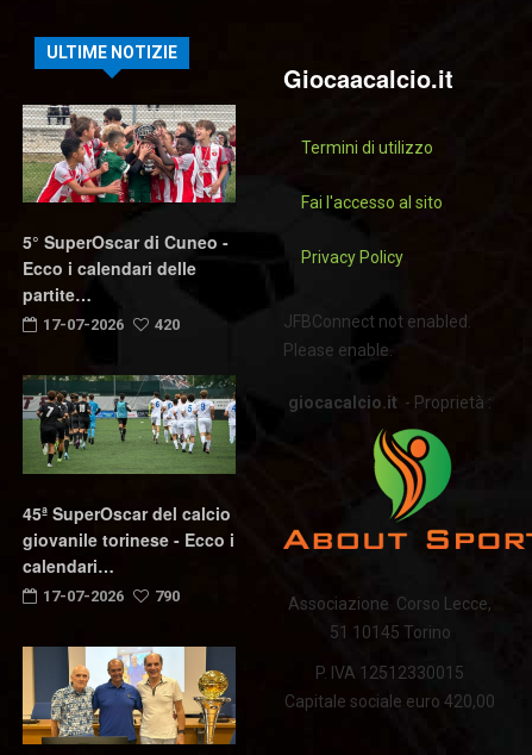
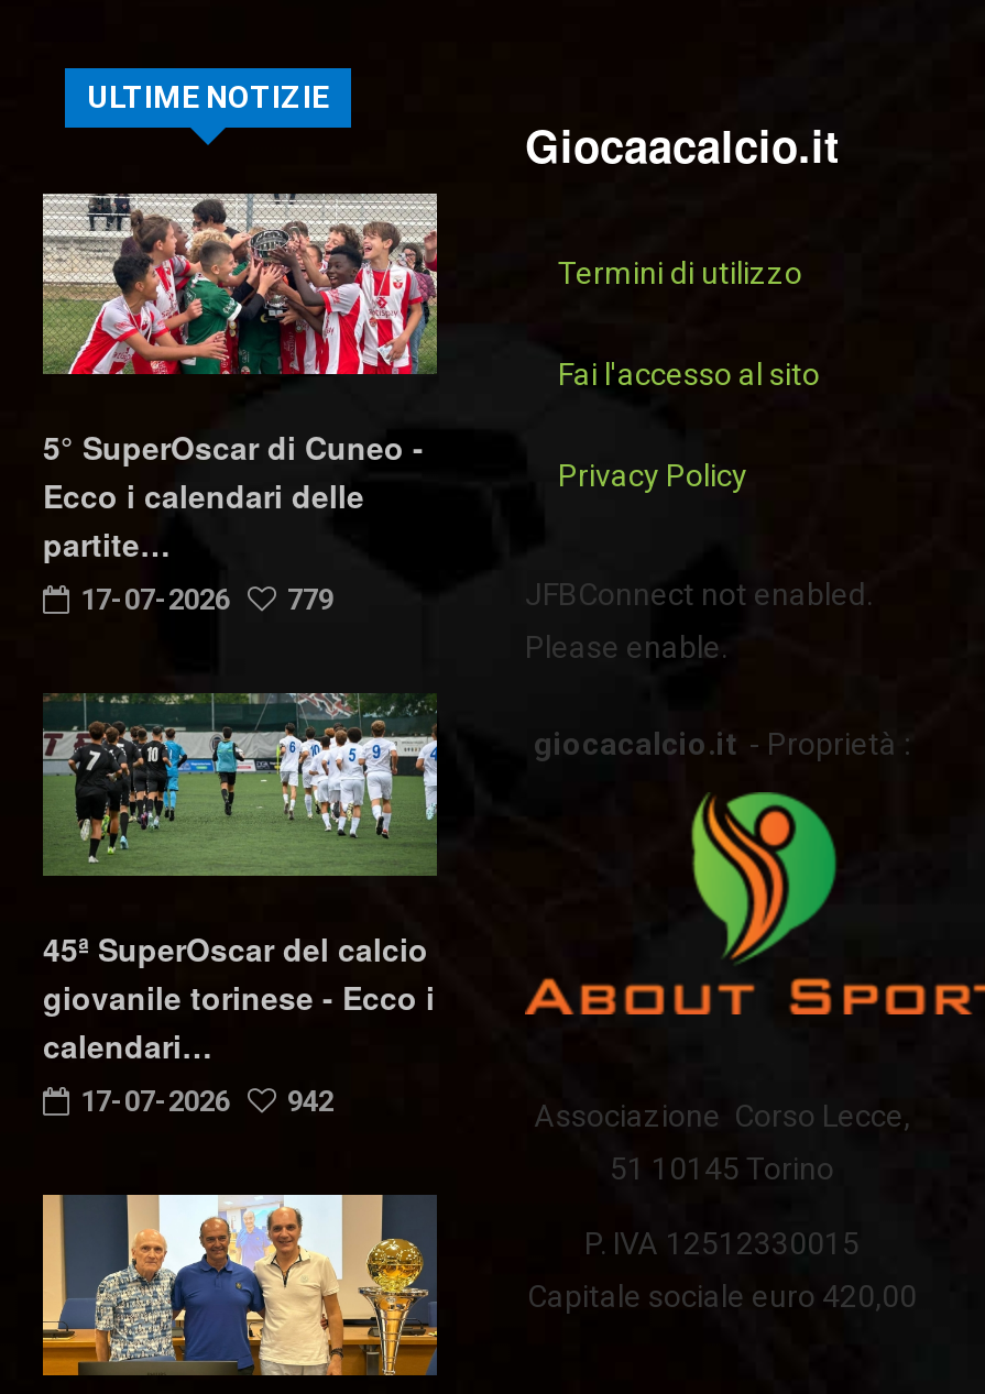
- 17-07-2026 420
+ 17-07-2026 779

- 17-07-2026 790
+ 17-07-2026 942
